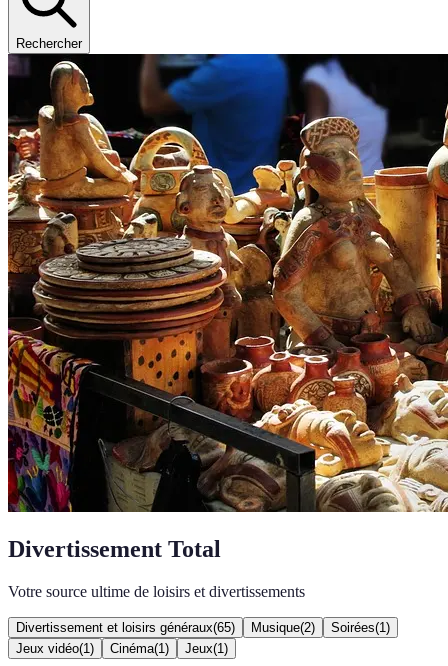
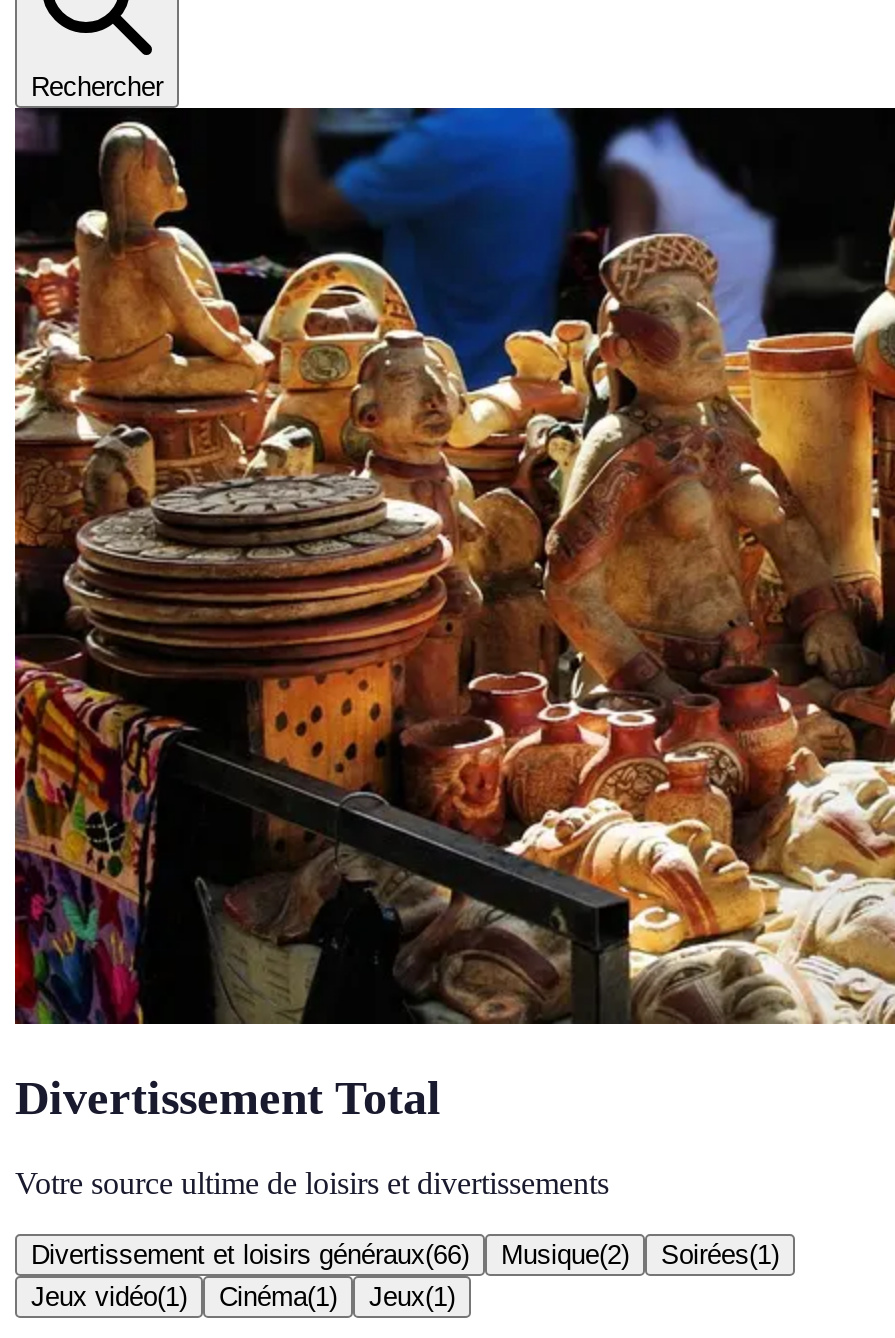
- Divertissement et loisirs généraux(65)
+ Divertissement et loisirs généraux(66)
